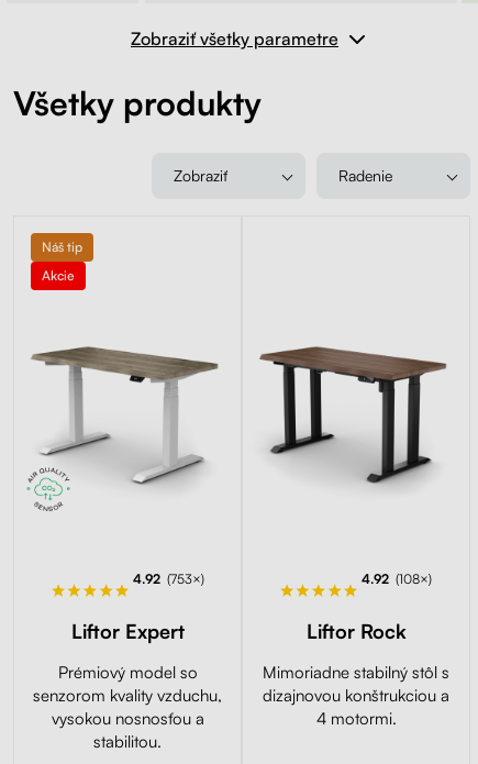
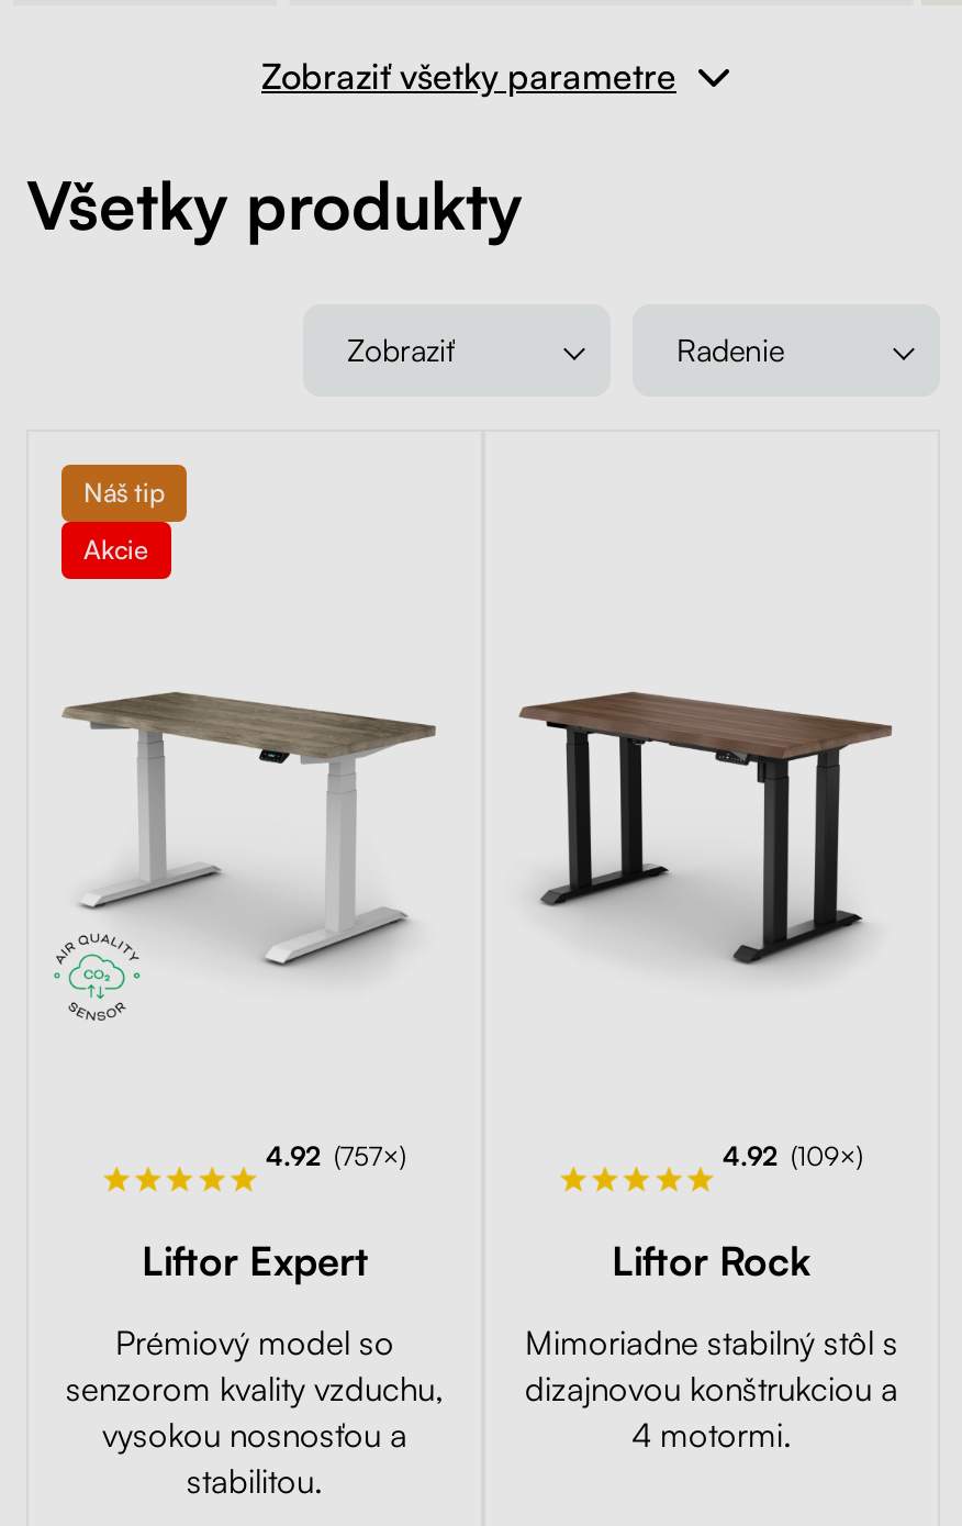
- 4.92 (753×)
+ 4.92 (757×)

- 4.92 (108×)
+ 4.92 (109×)
